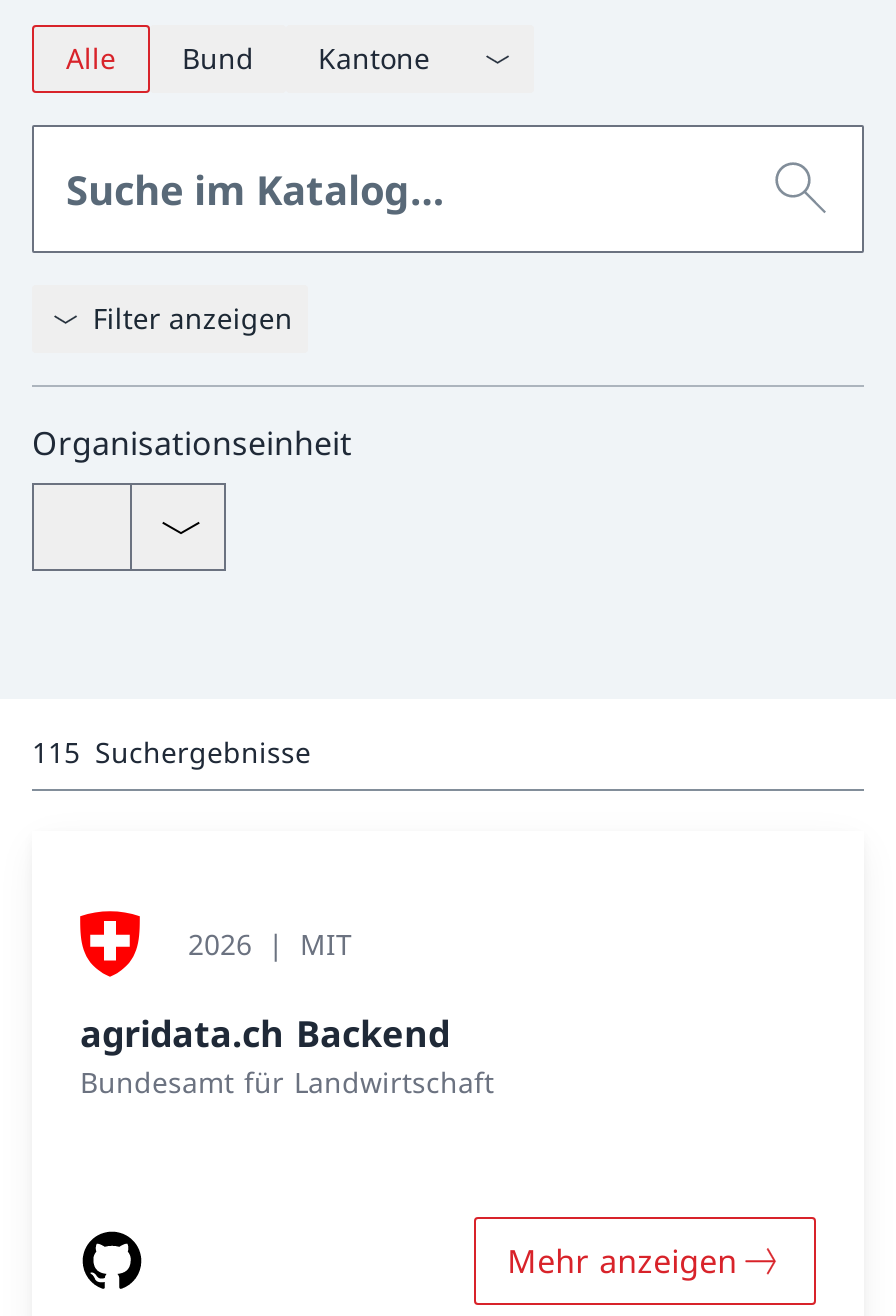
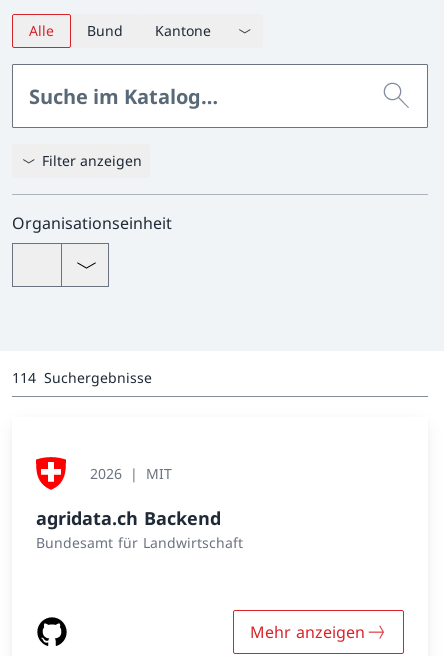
- 115 Suchergebnisse
+ 114 Suchergebnisse
